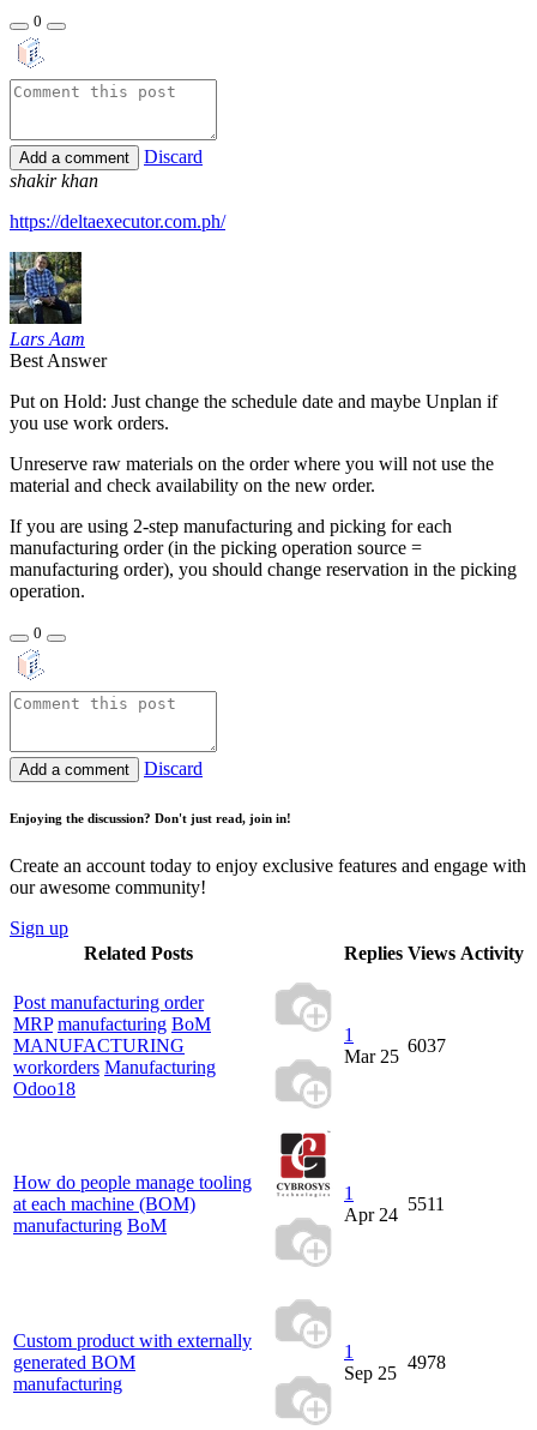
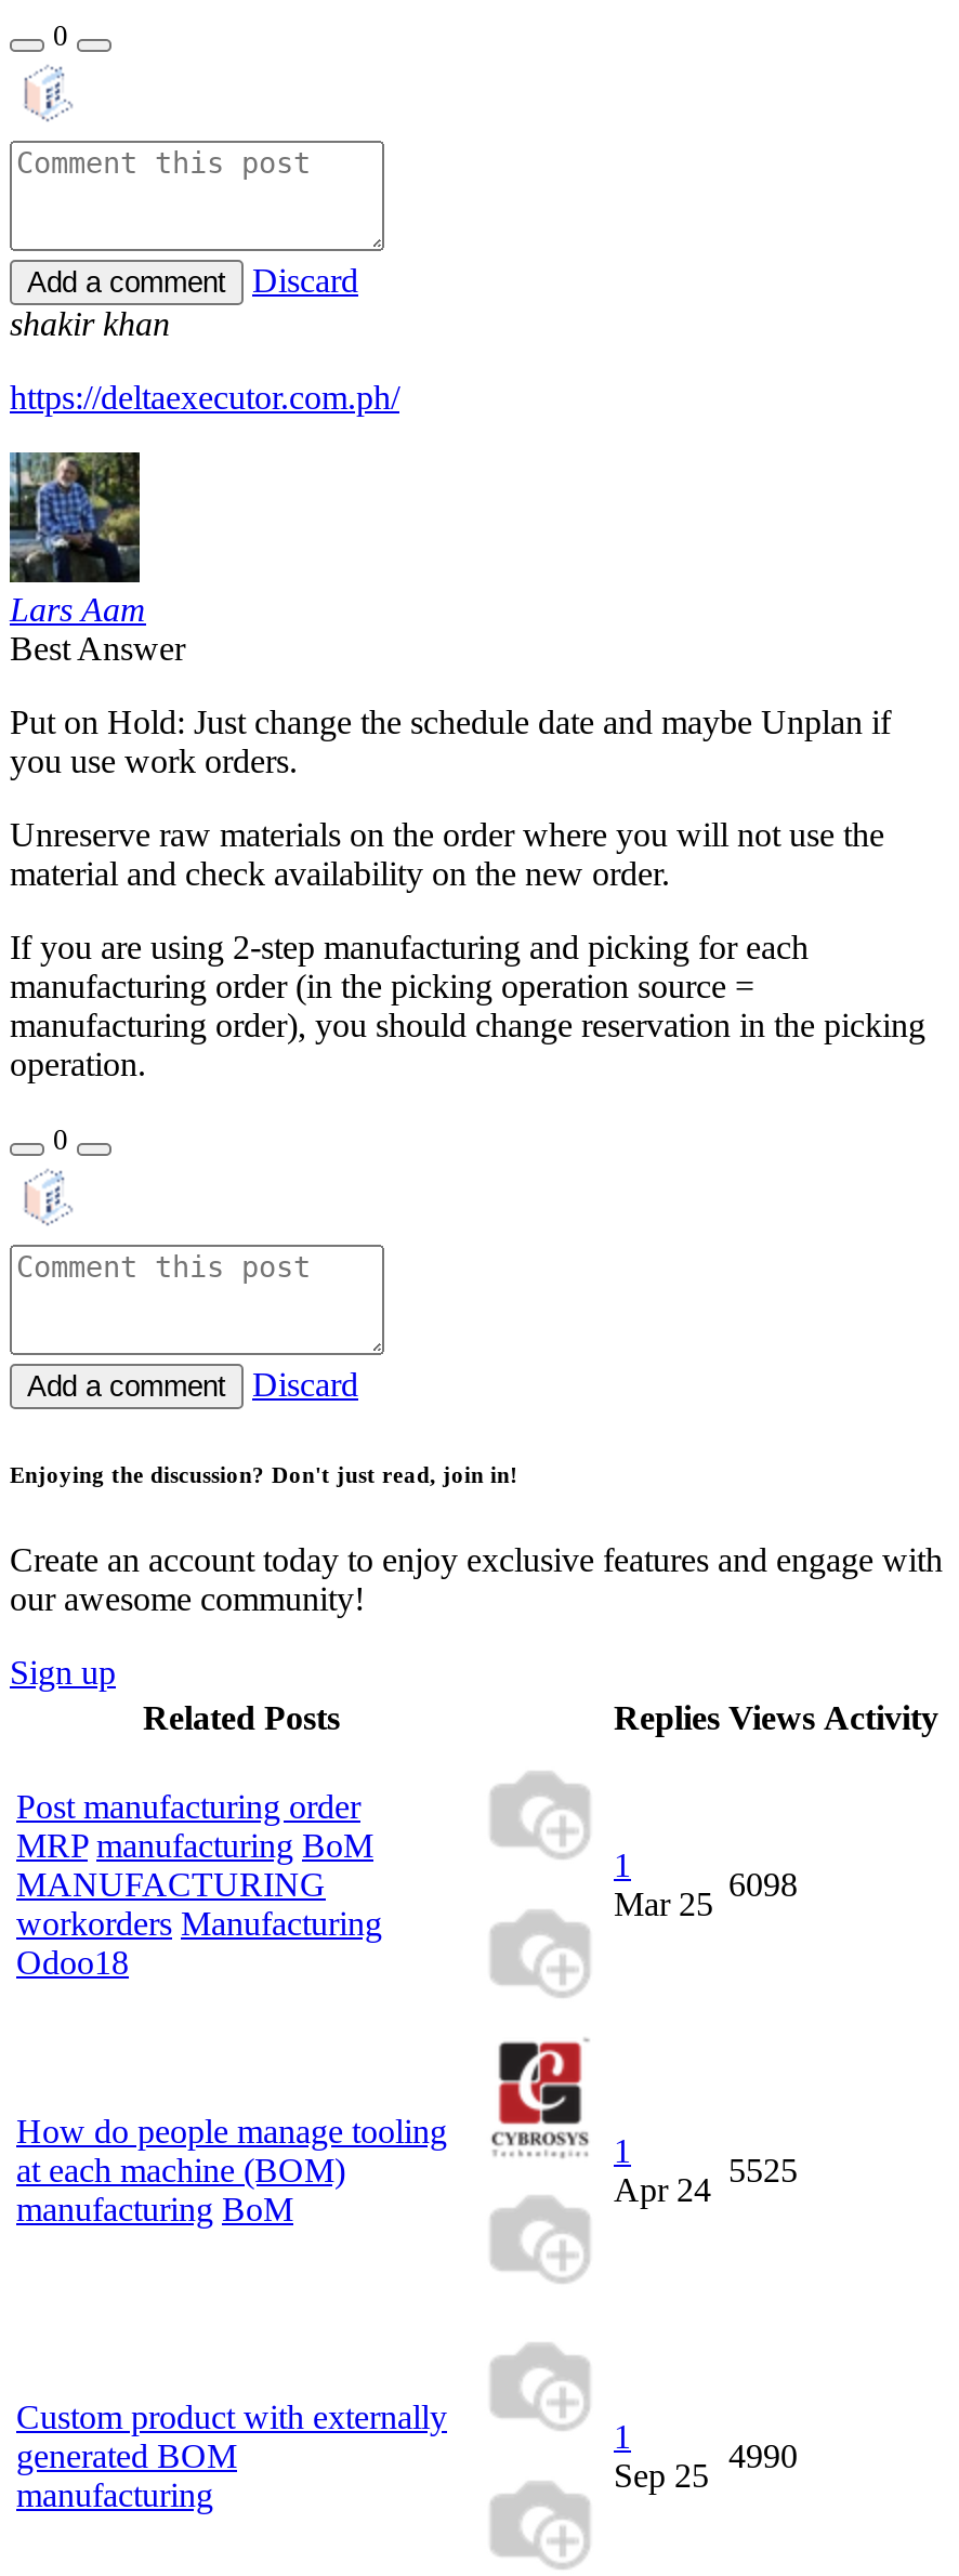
- 6037
+ 6098

- 5511
+ 5525

- 4978
+ 4990
